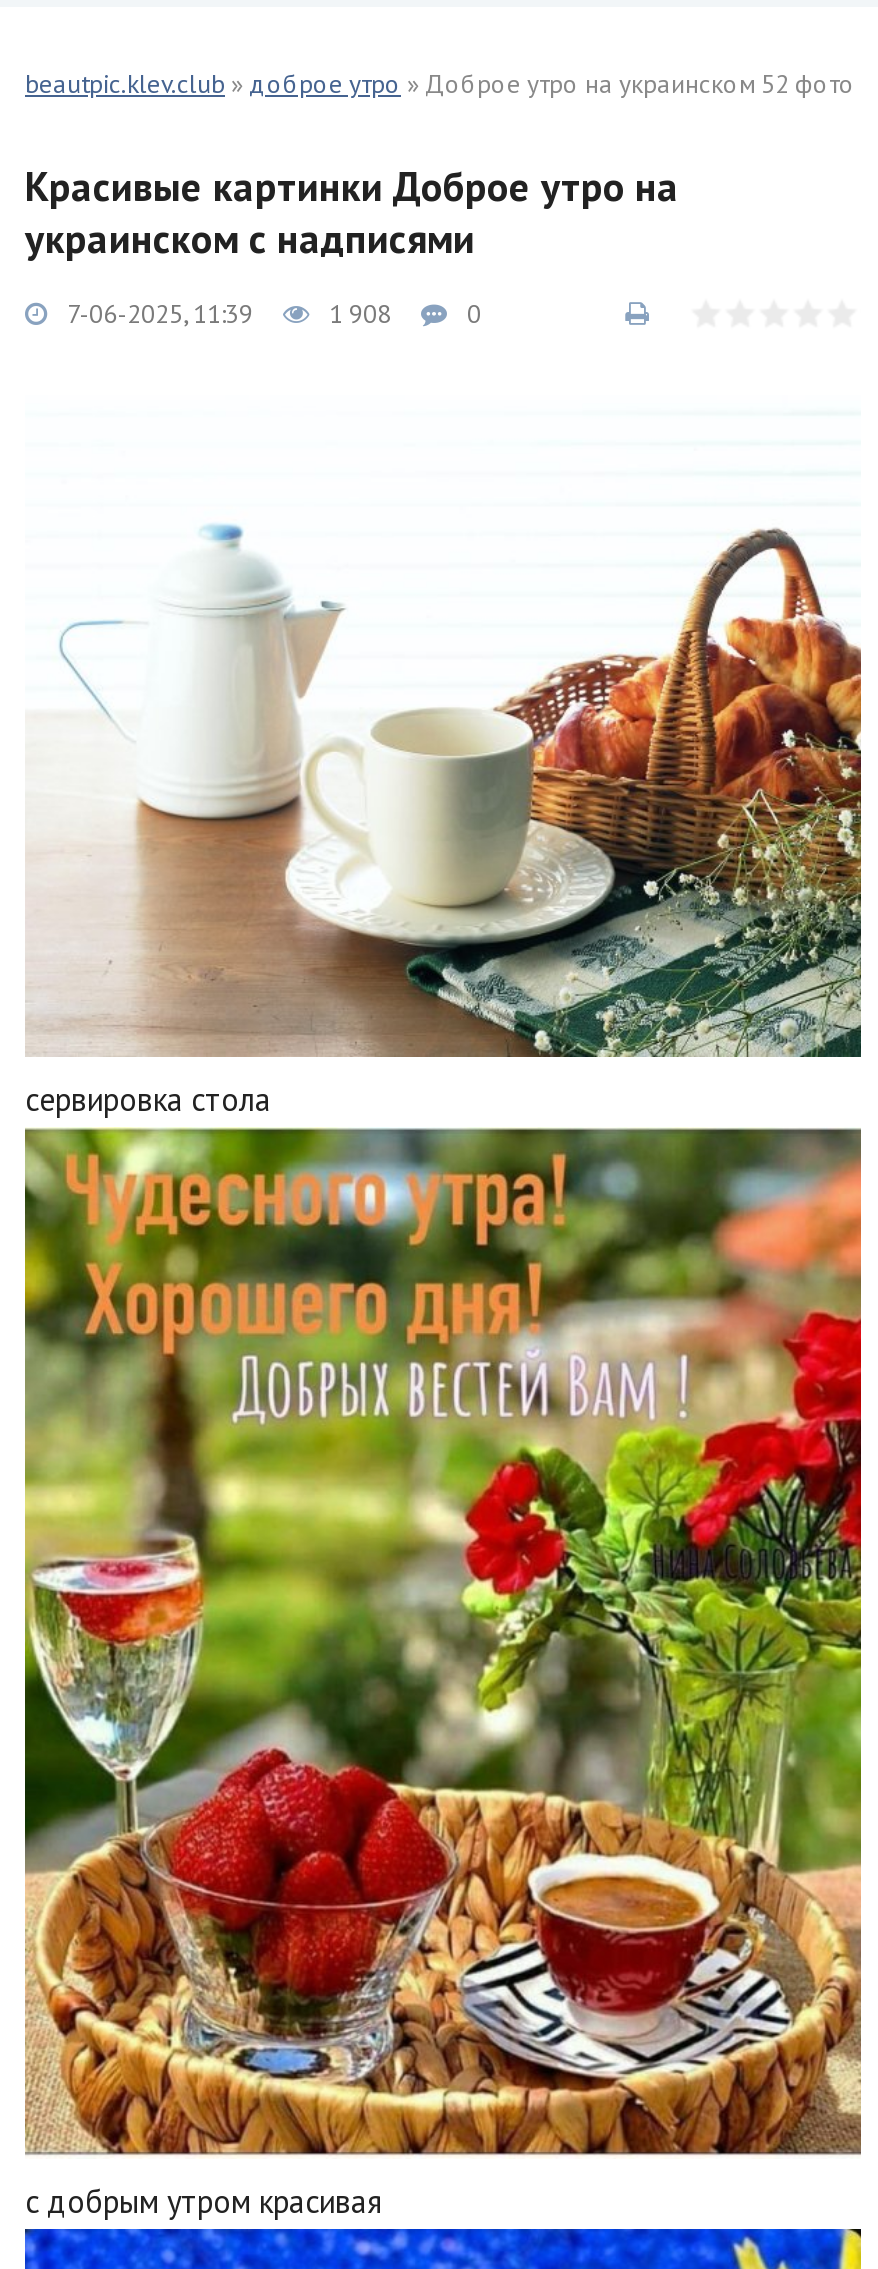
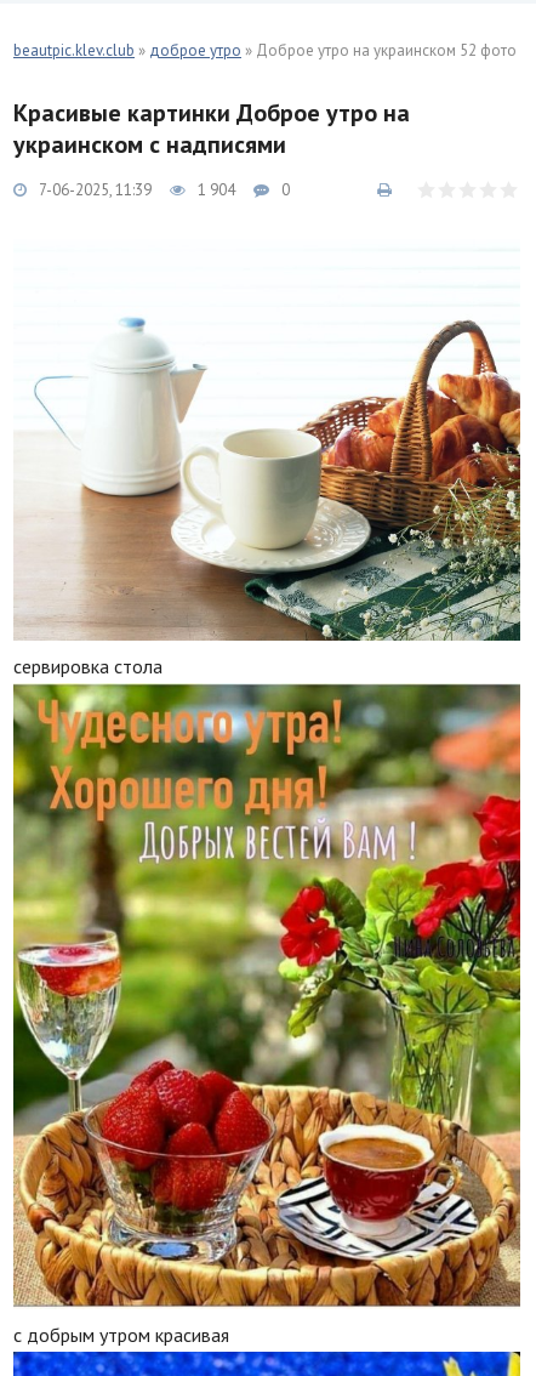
- 1 908
+ 1 904
